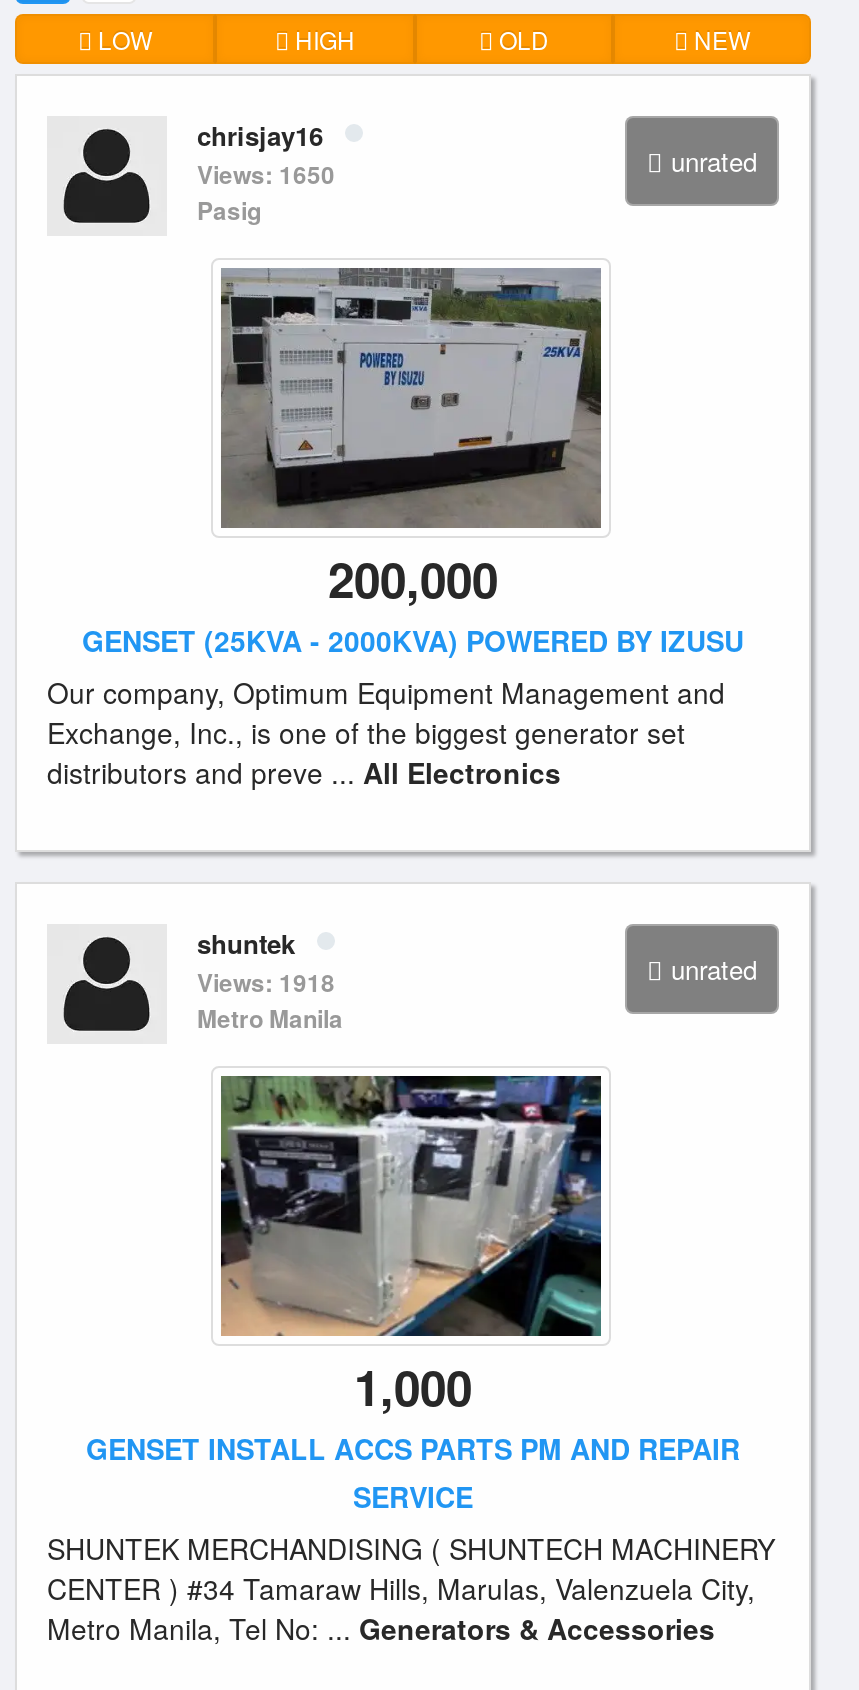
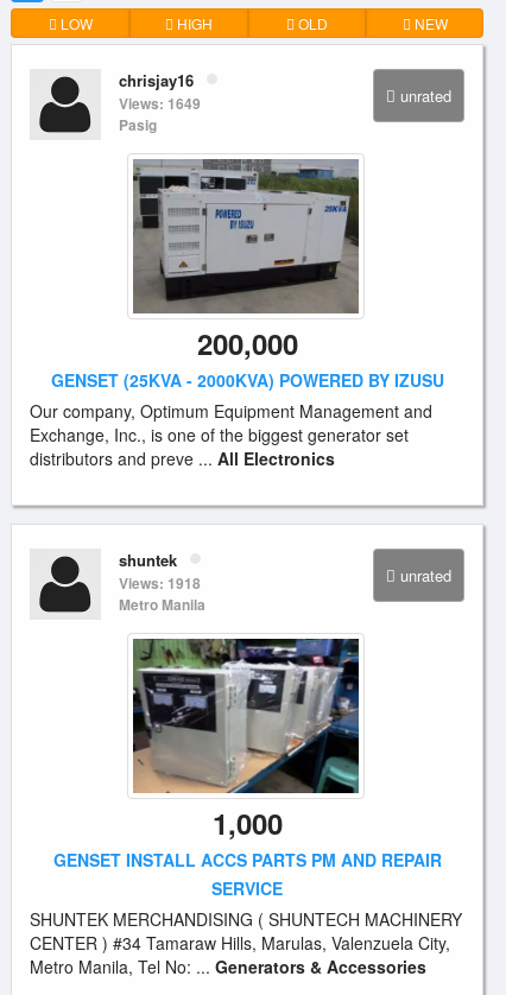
- Views: 1650
+ Views: 1649
